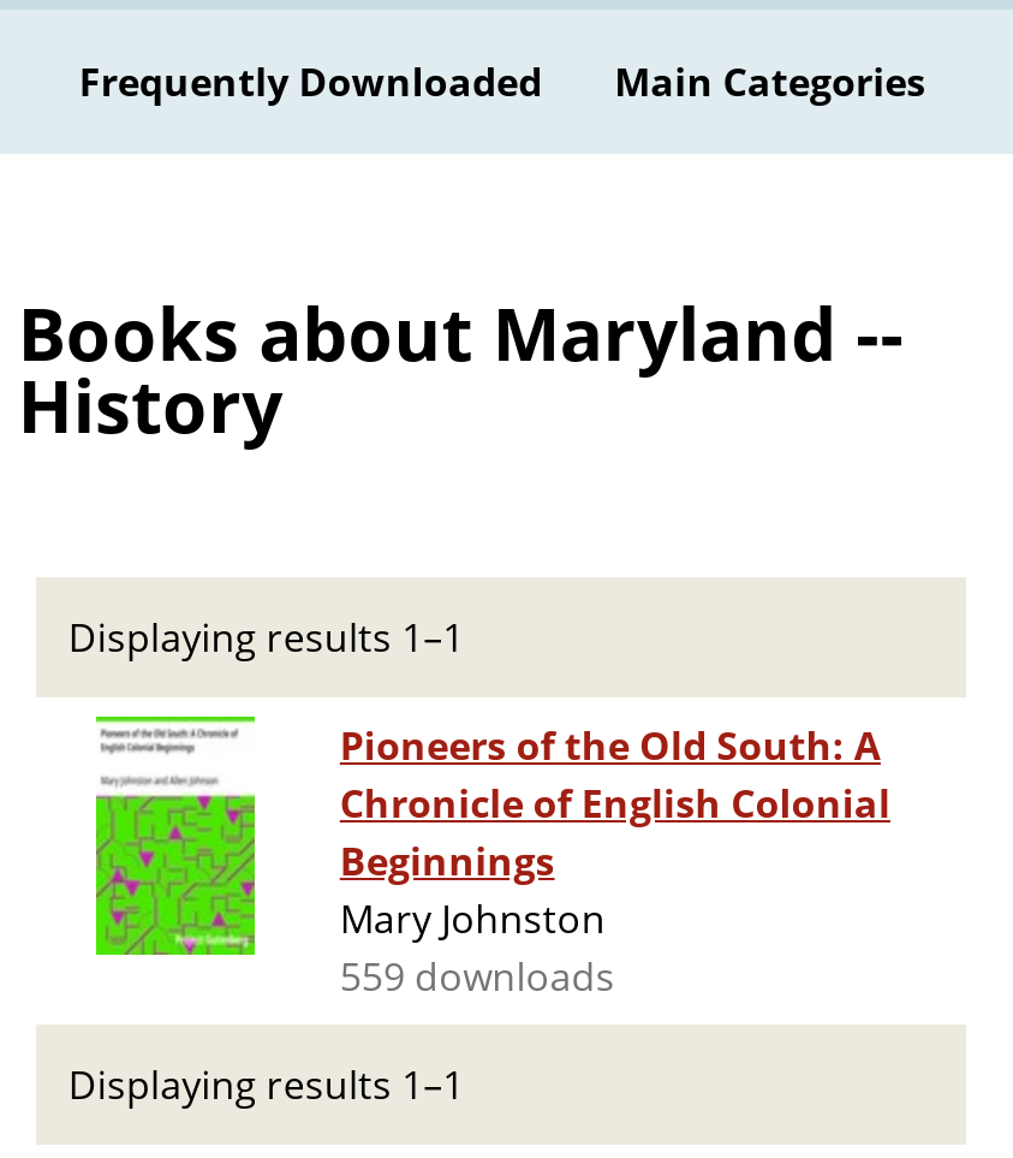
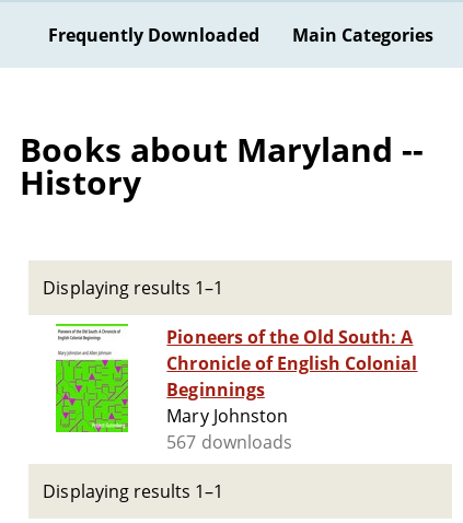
- 559 downloads
+ 567 downloads
